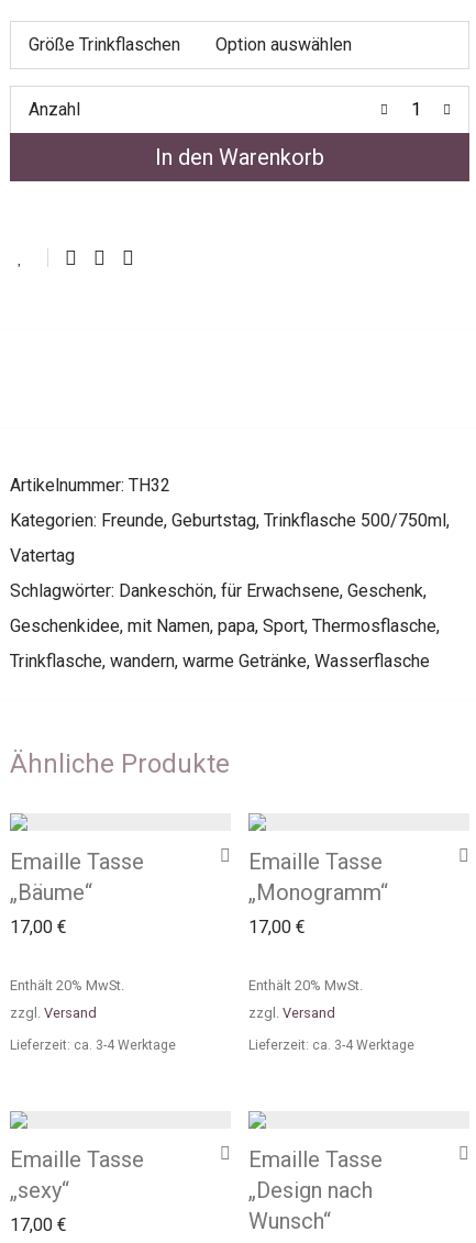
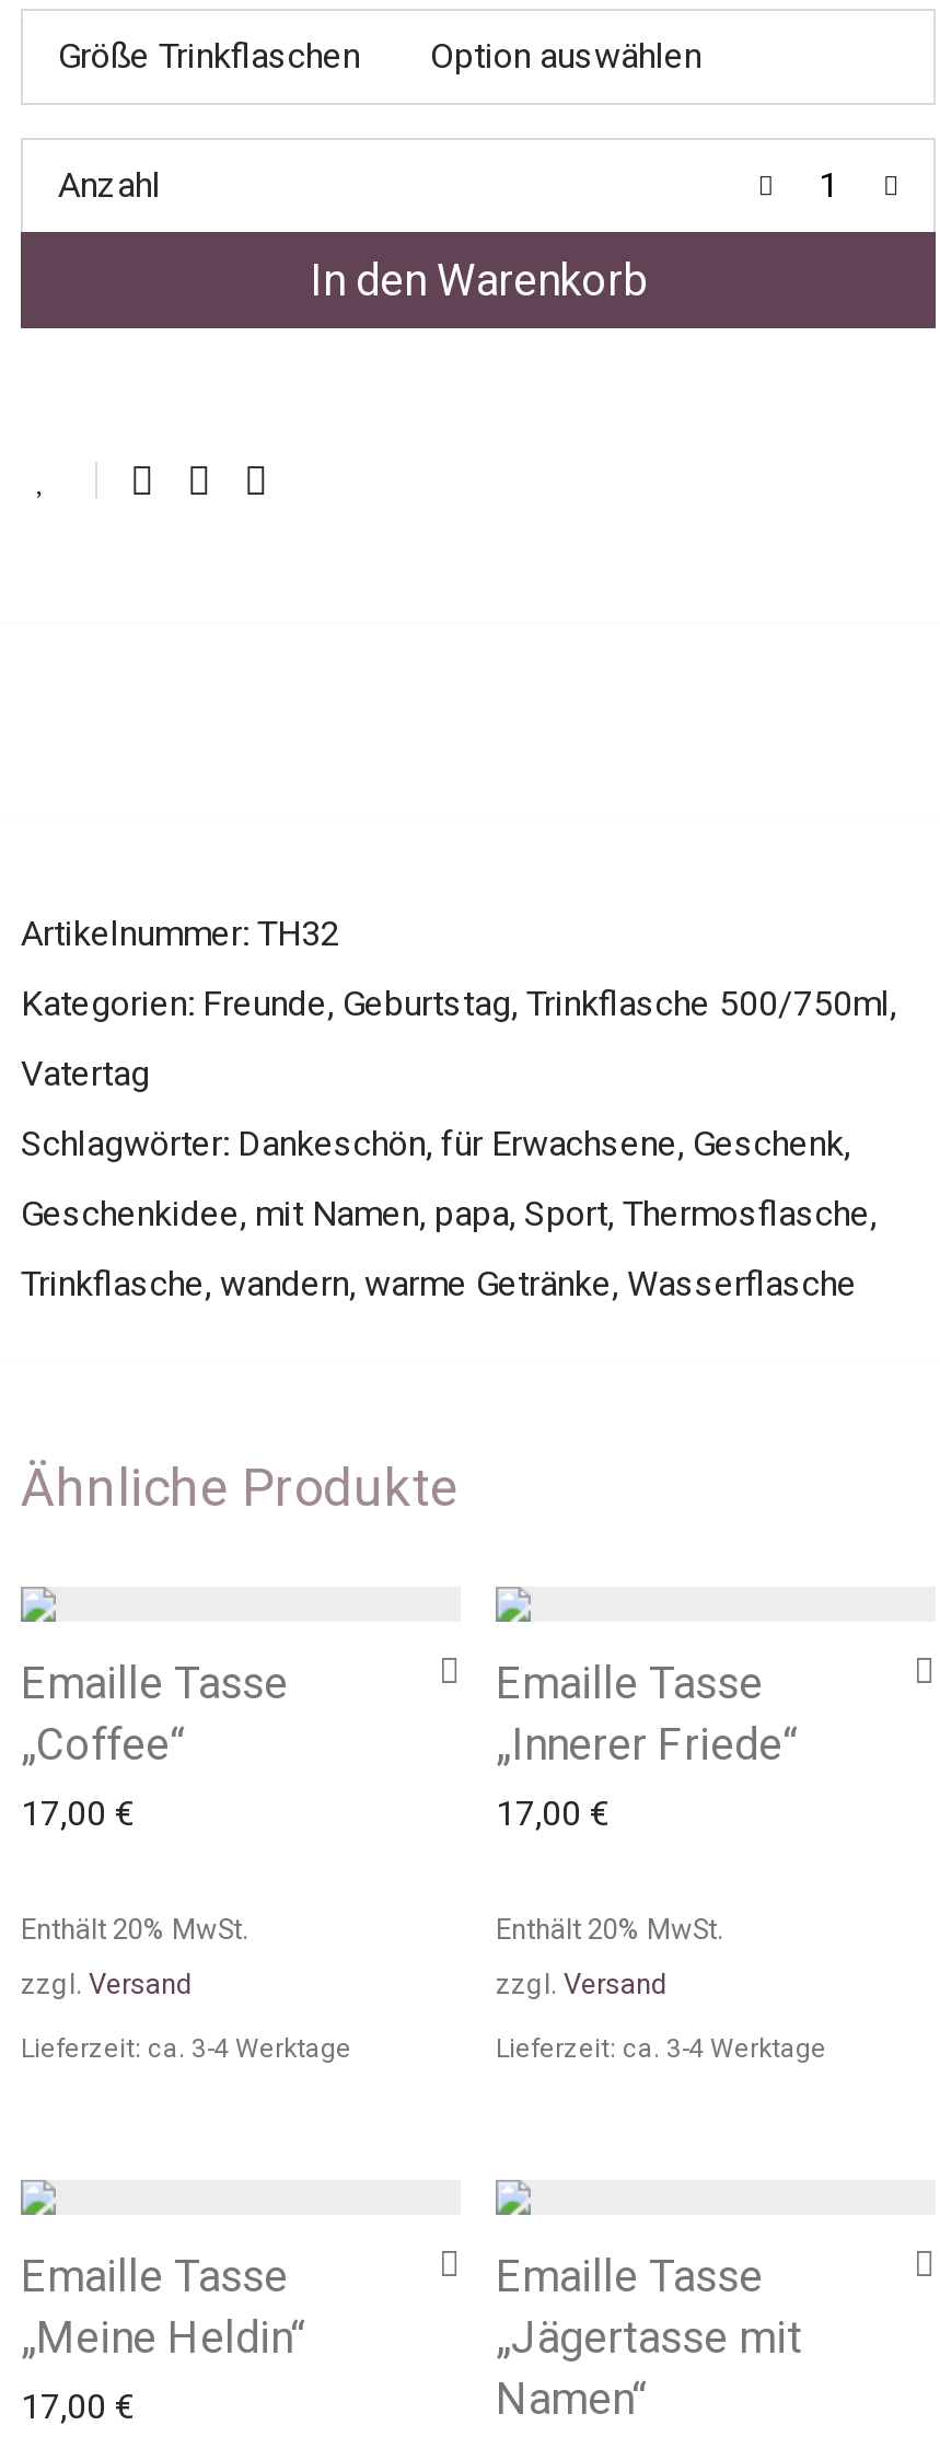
- „Bäume“
+ „Coffee“

- „Monogramm“
+ „Innerer Friede“

- „sexy“
+ „Meine Heldin“

- „Design nach
- Wunsch“
+ „Jägertasse mit
+ Namen“
